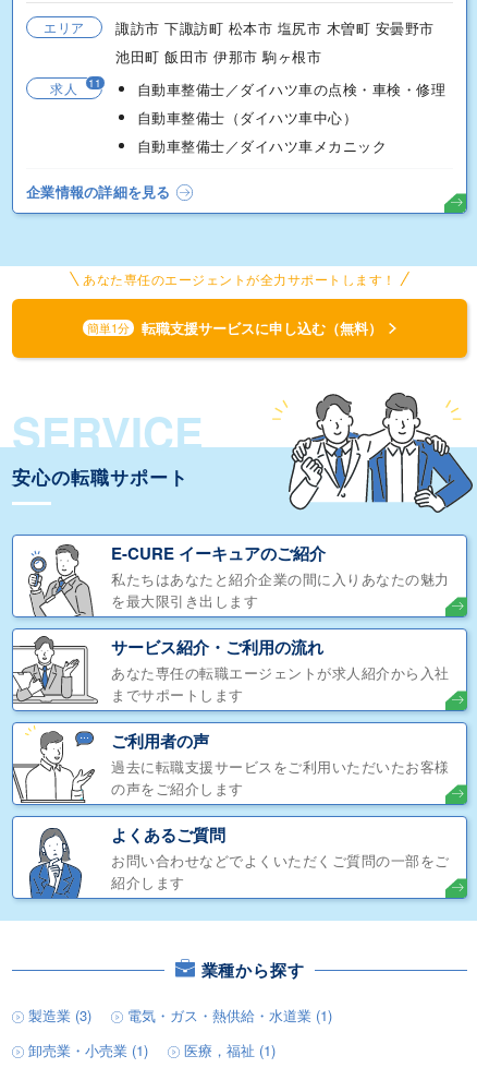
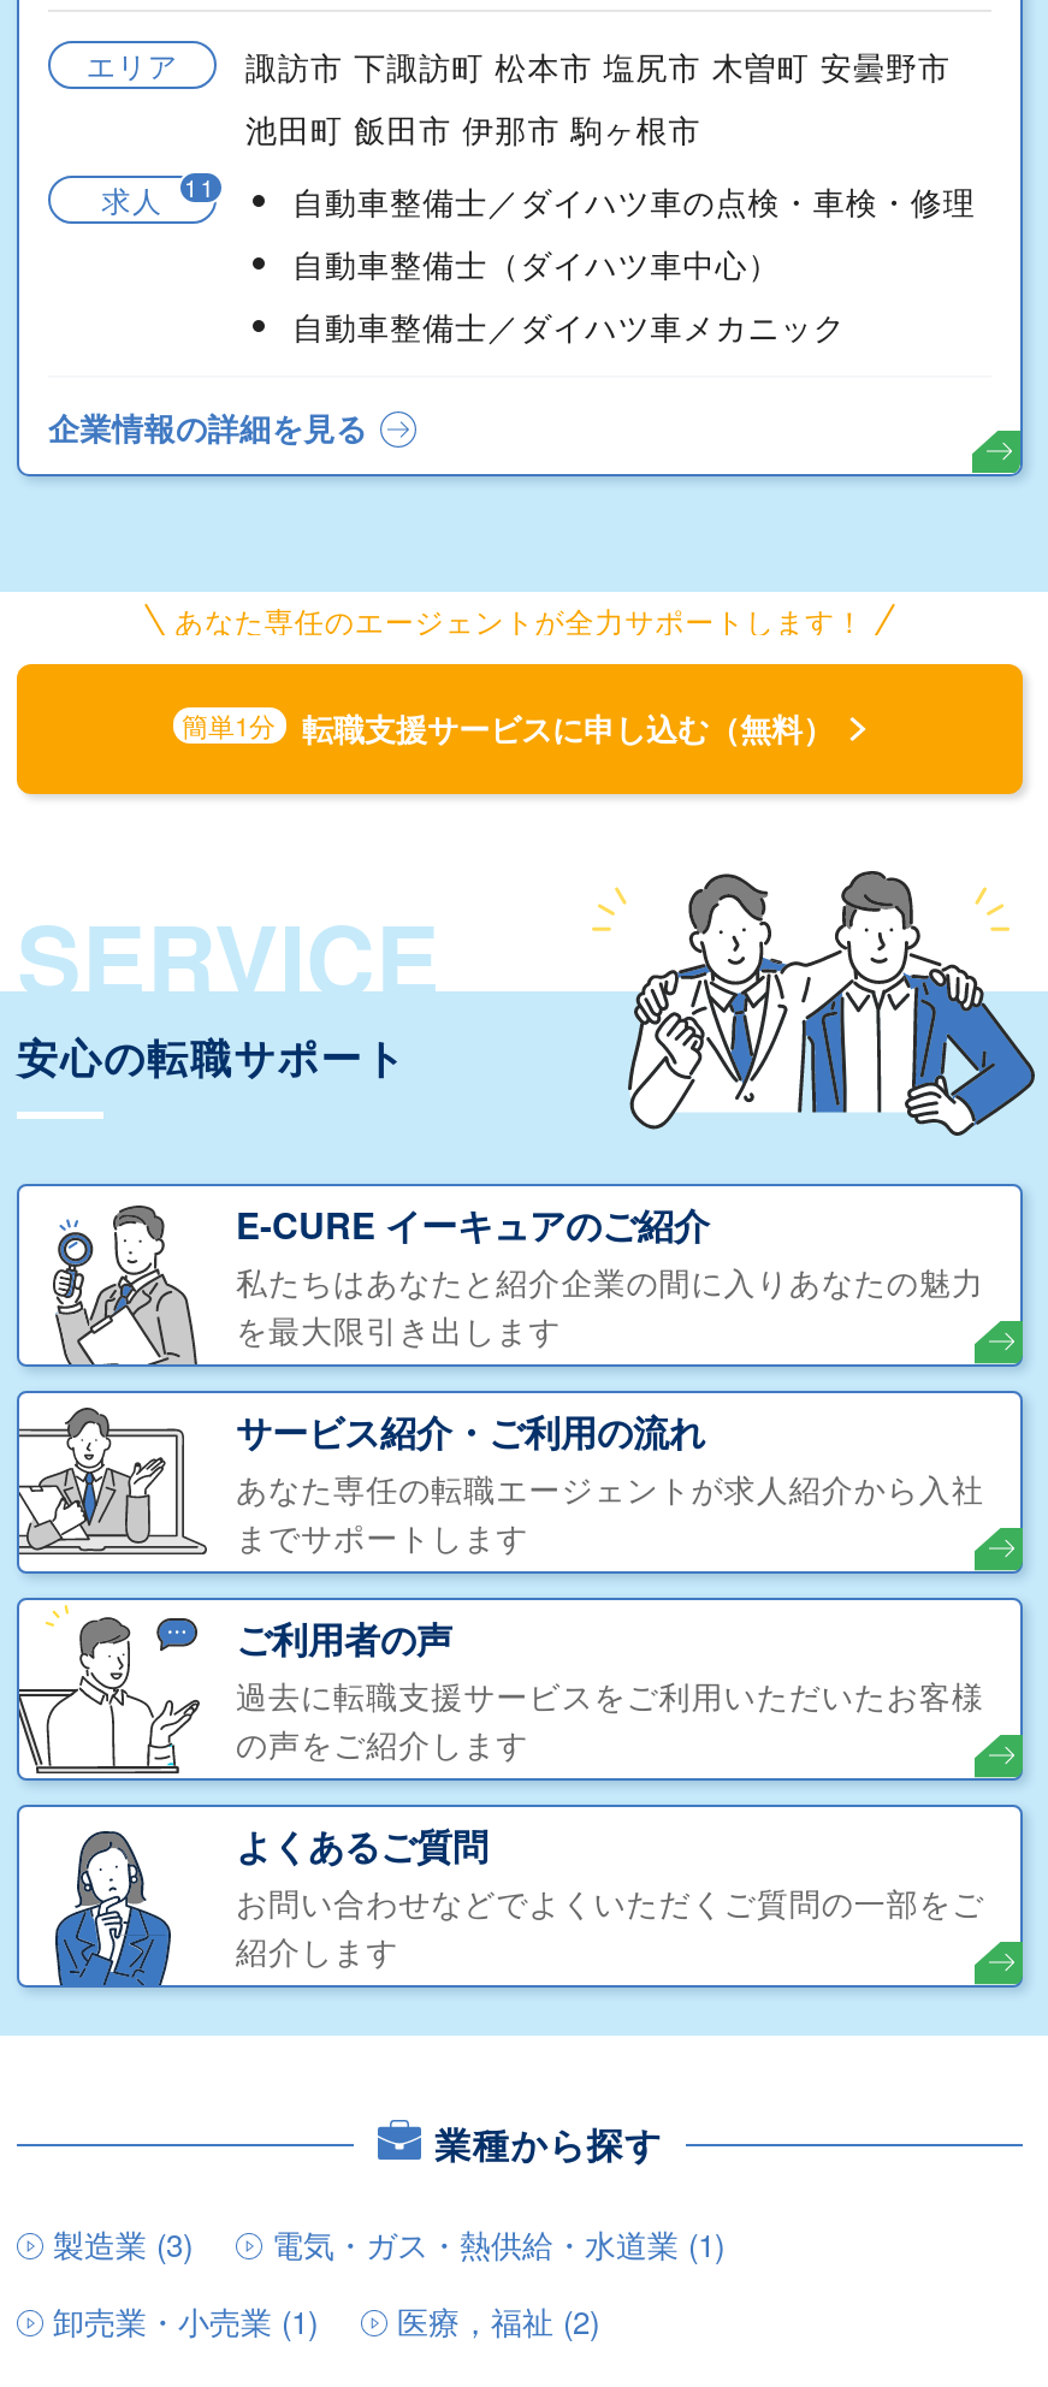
- 卸売業・小売業 (1) 医療，福祉 (1)
+ 卸売業・小売業 (1) 医療，福祉 (2)
